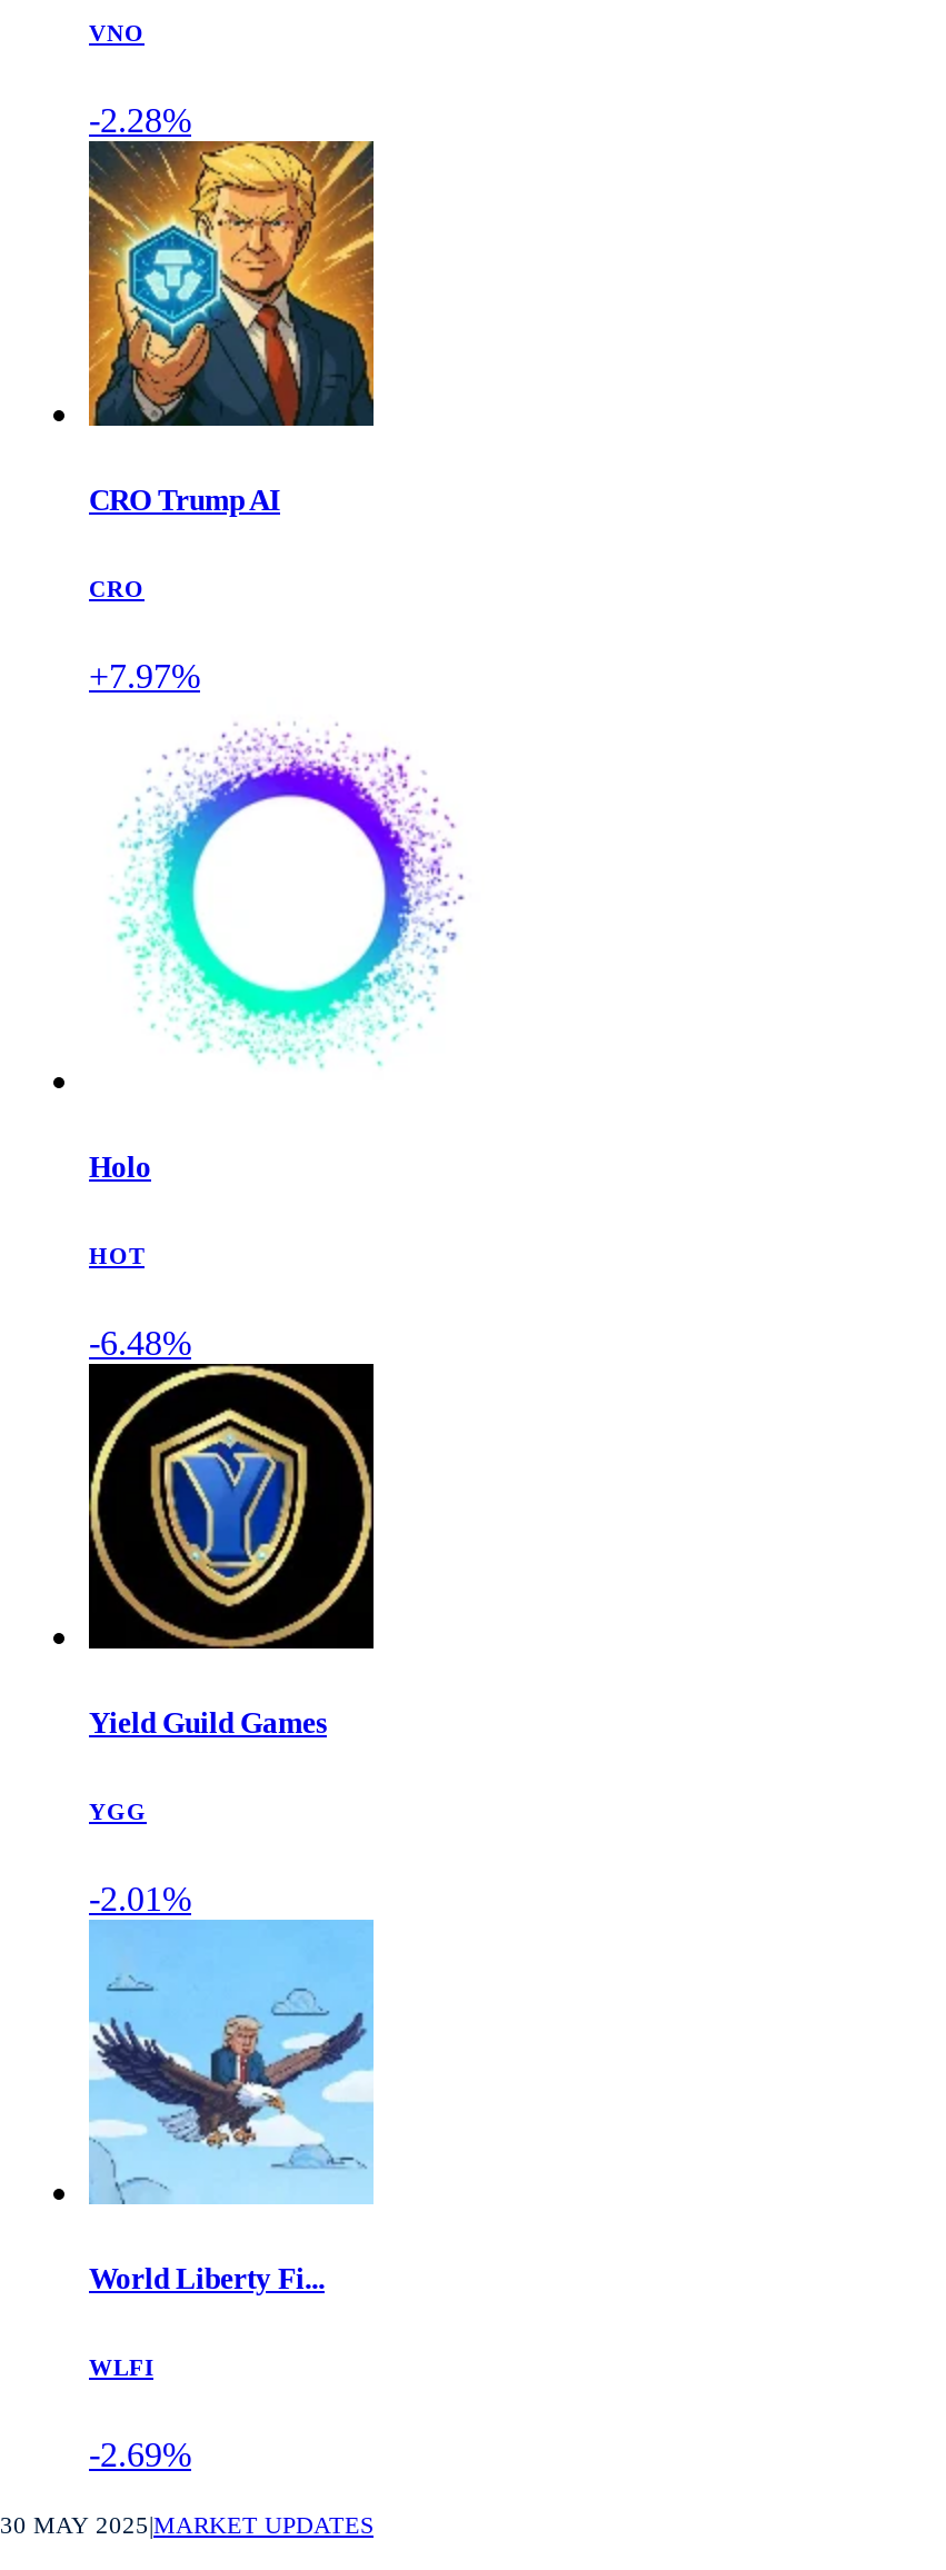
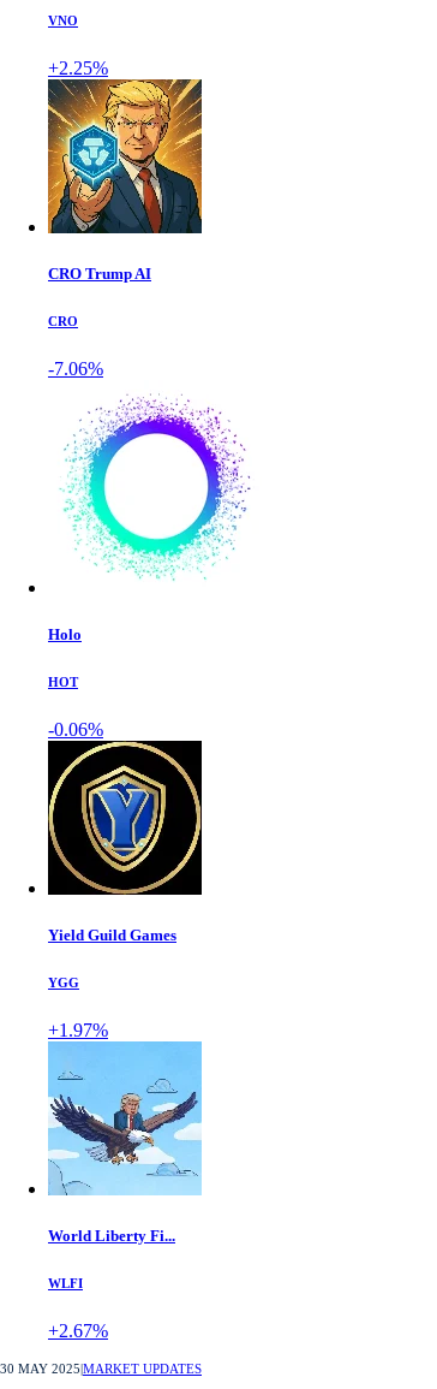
- -2.28%
+ +2.25%

- +7.97%
+ -7.06%

- -6.48%
+ -0.06%

- -2.01%
+ +1.97%

- -2.69%
+ +2.67%
